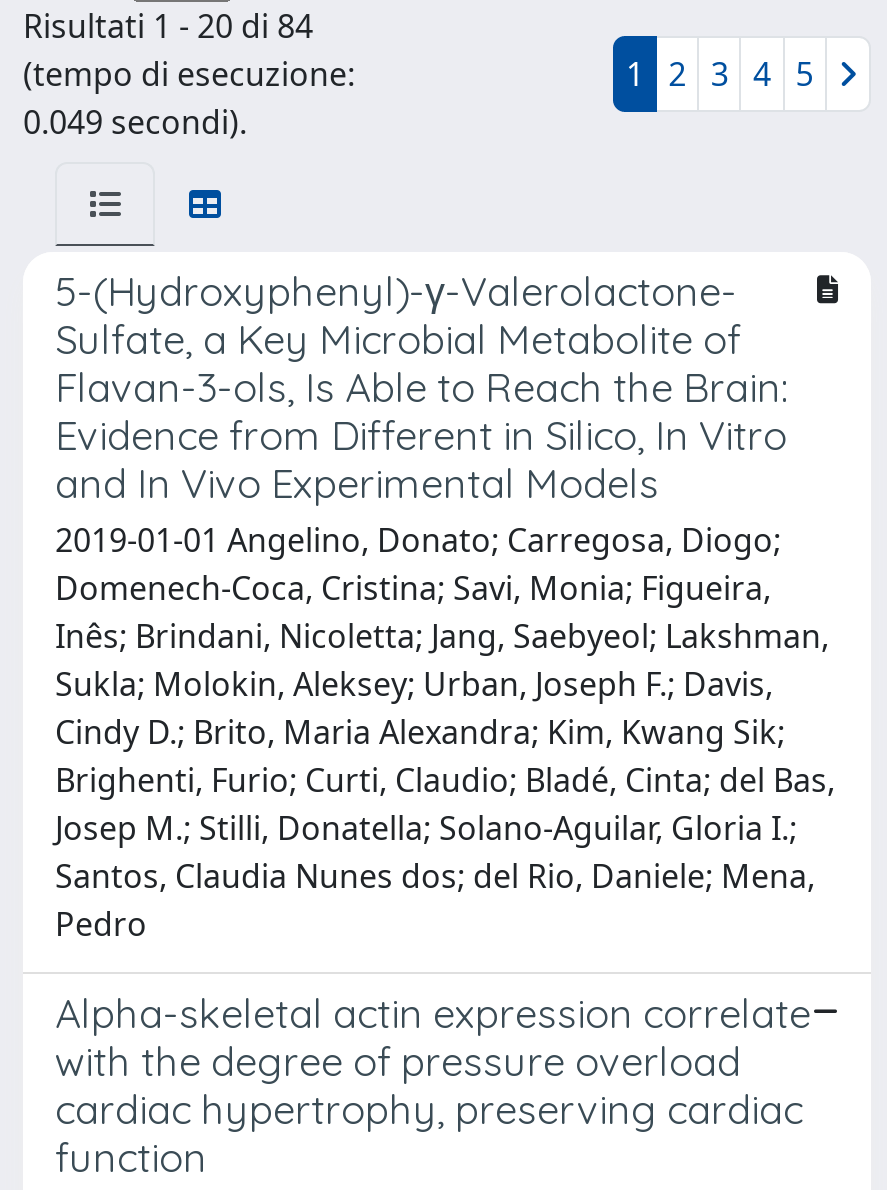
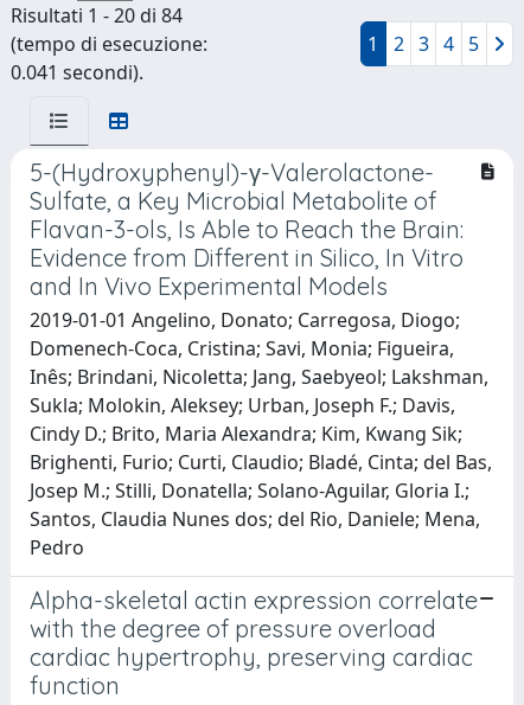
- 0.049 secondi).
+ 0.041 secondi).
